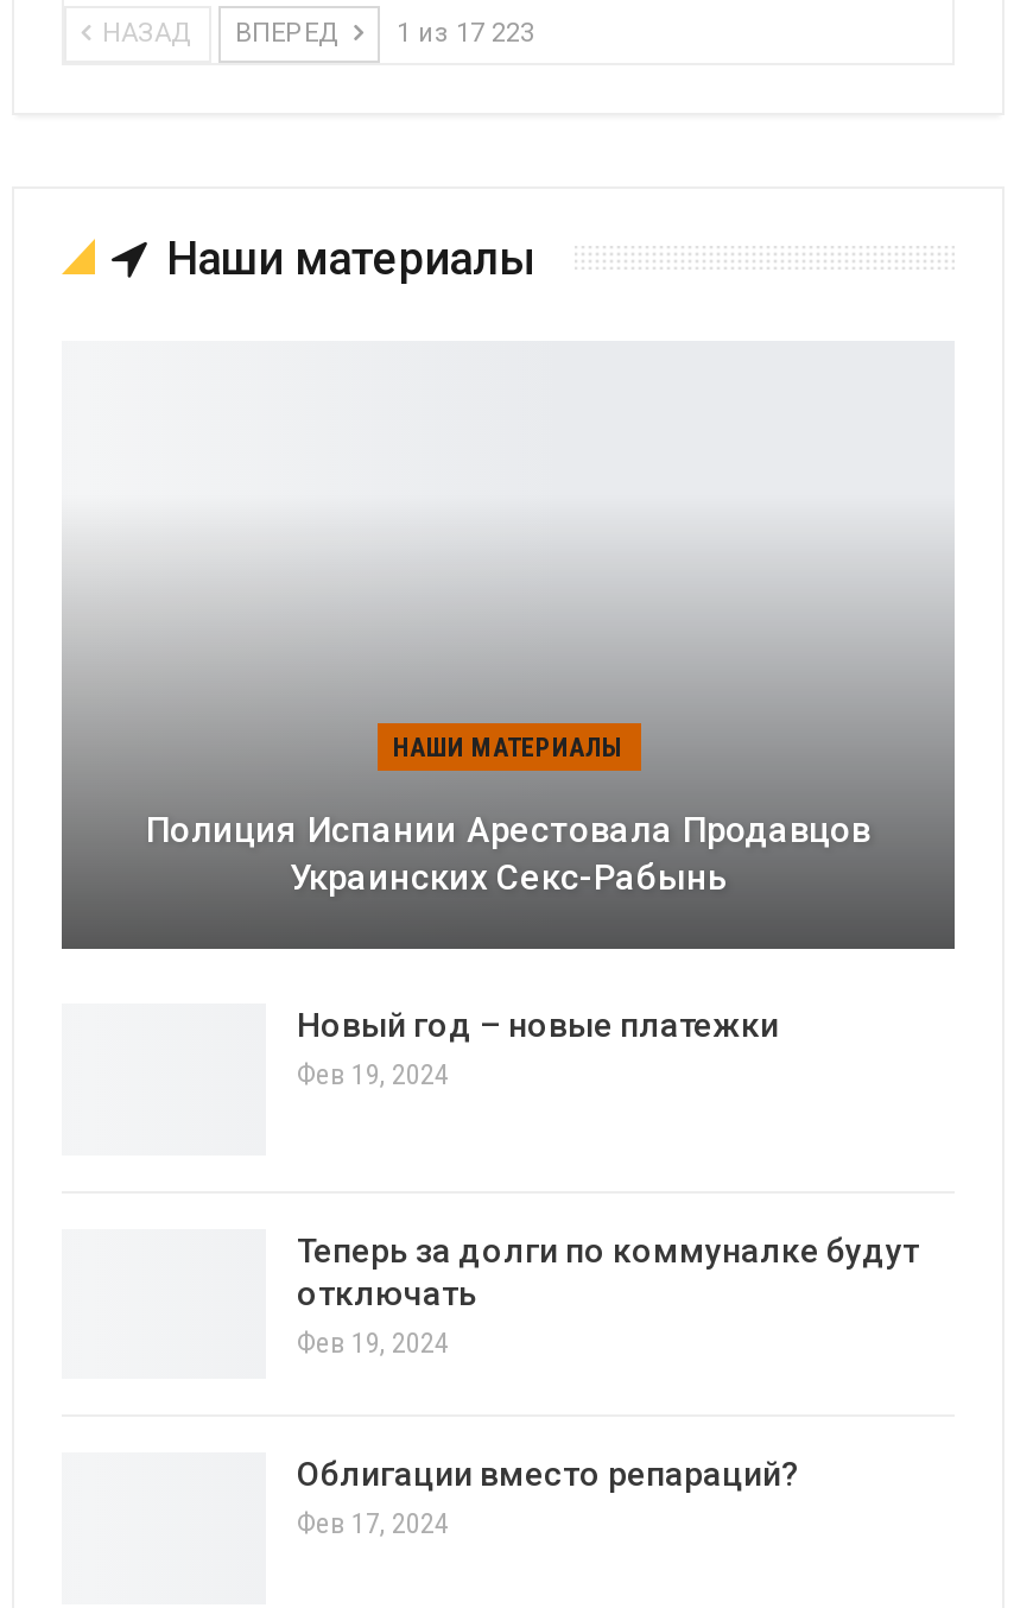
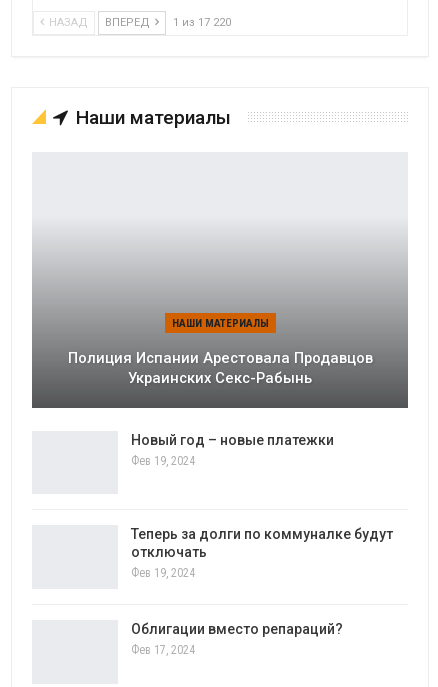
- НАЗАД ВПЕРЕД 1 из 17 223
+ НАЗАД ВПЕРЕД 1 из 17 220
